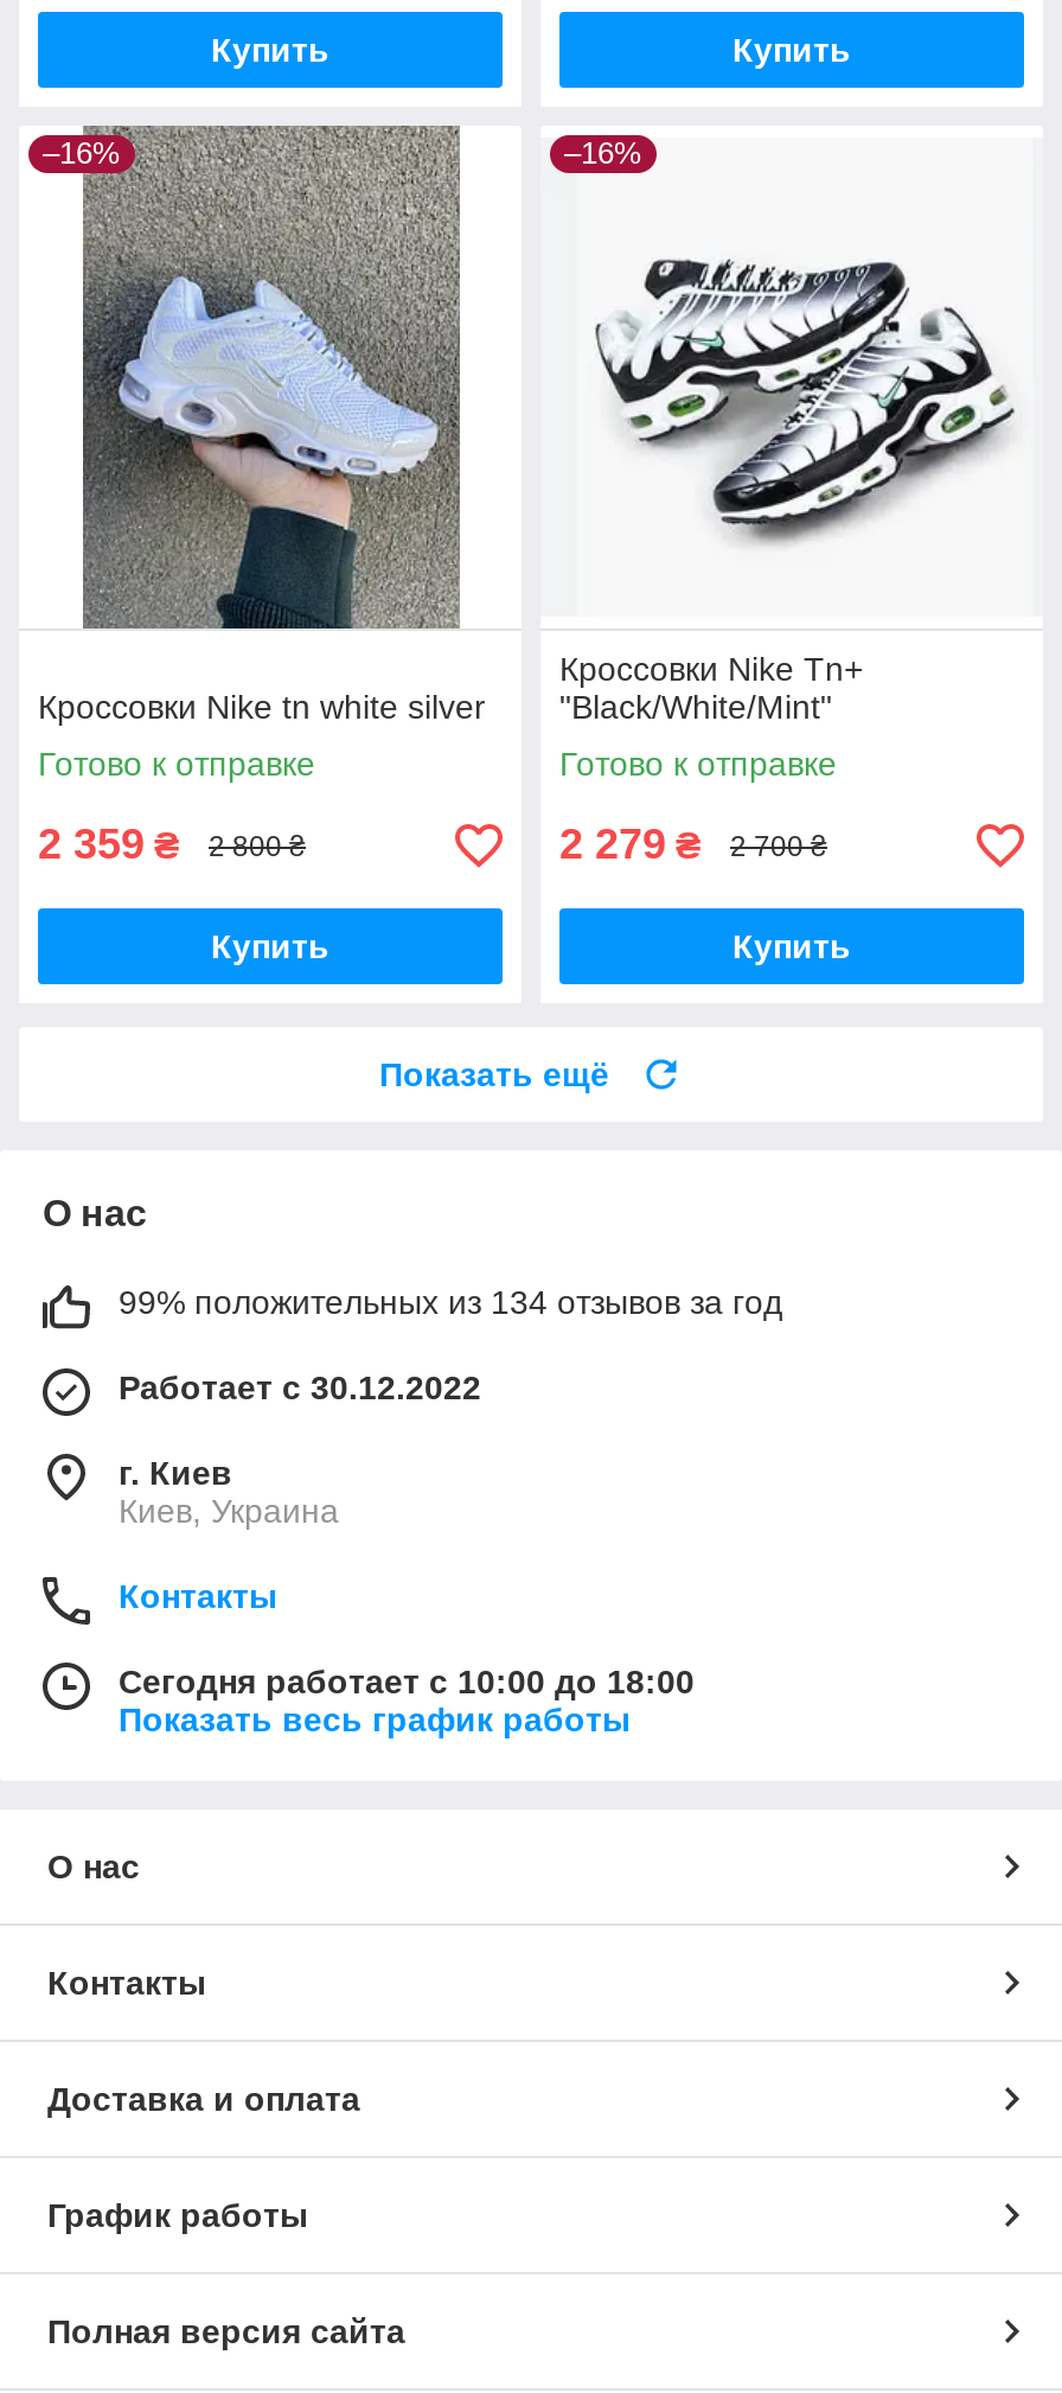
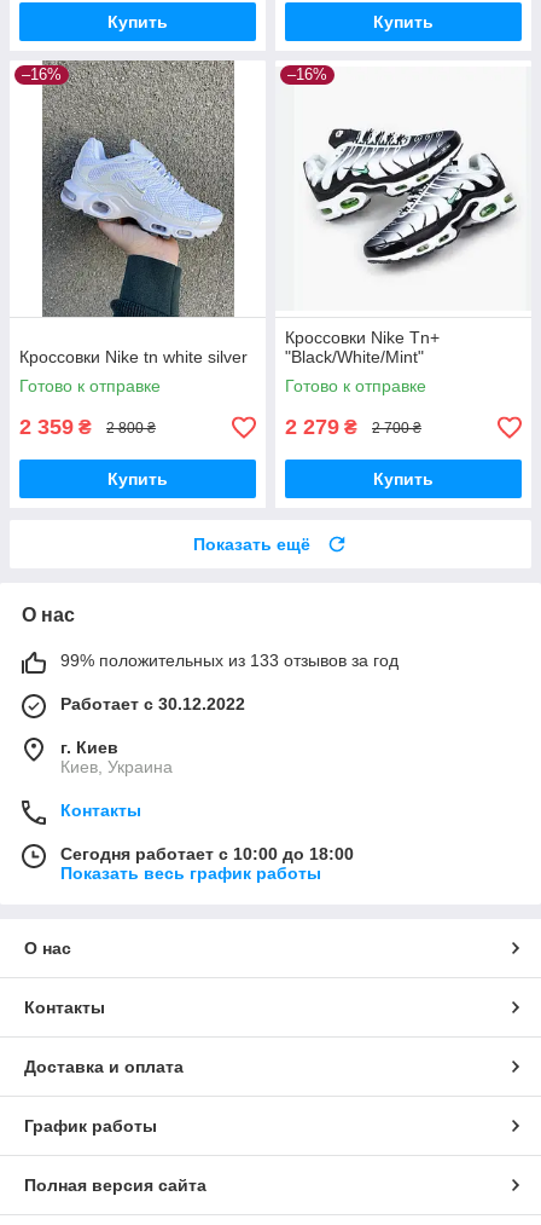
- 99% положительных из 134 отзывов за год
+ 99% положительных из 133 отзывов за год
